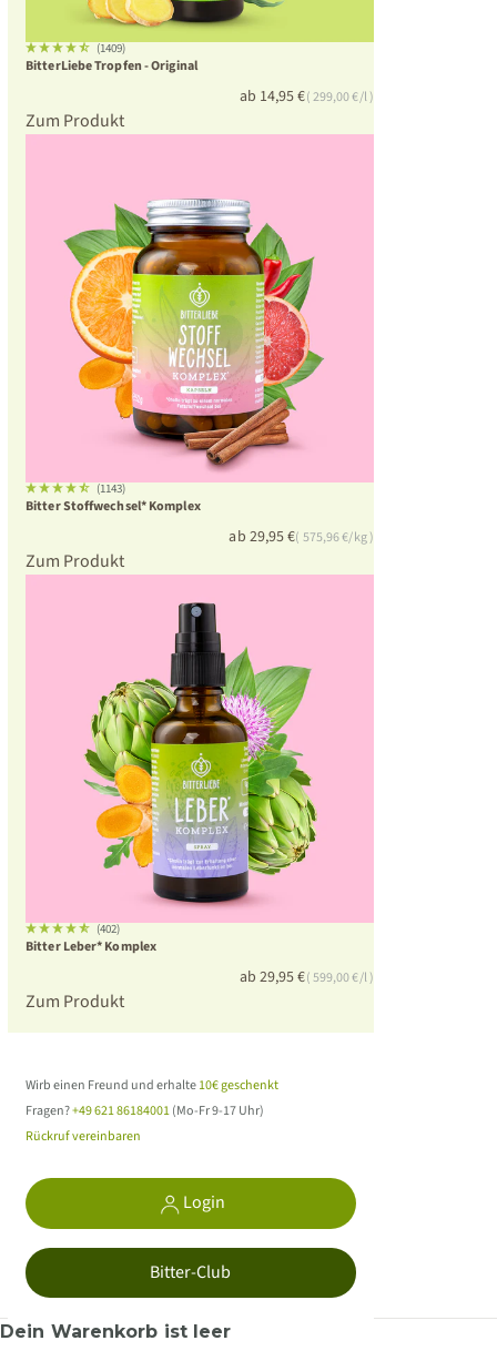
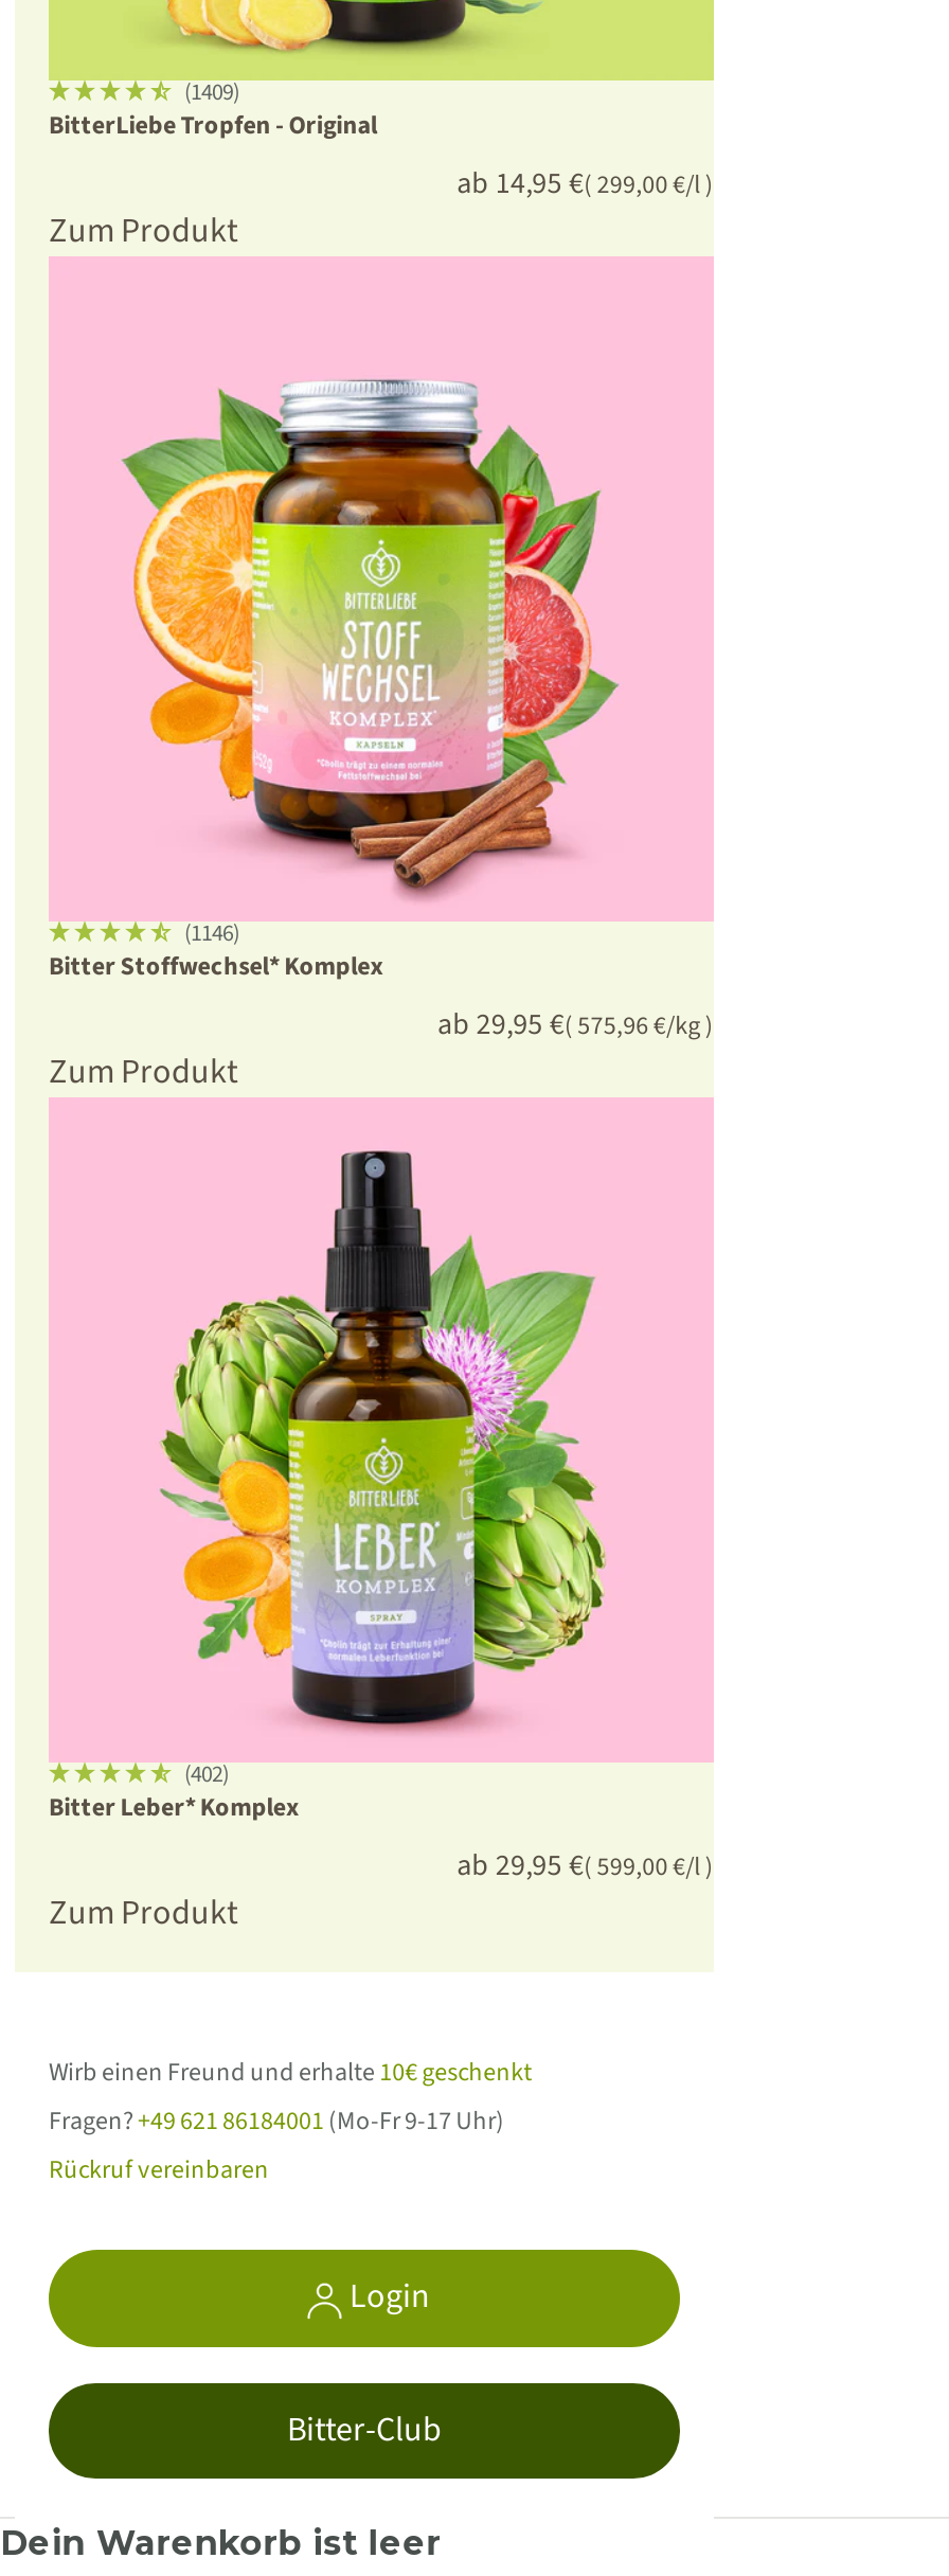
- (1143)
+ (1146)
